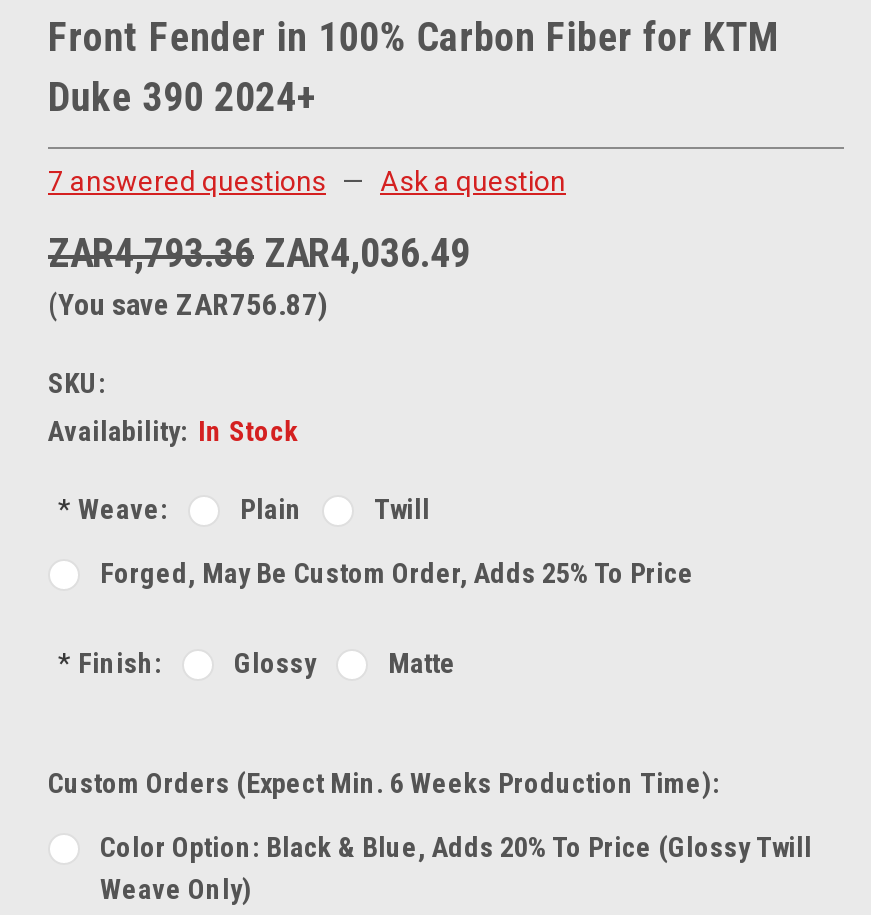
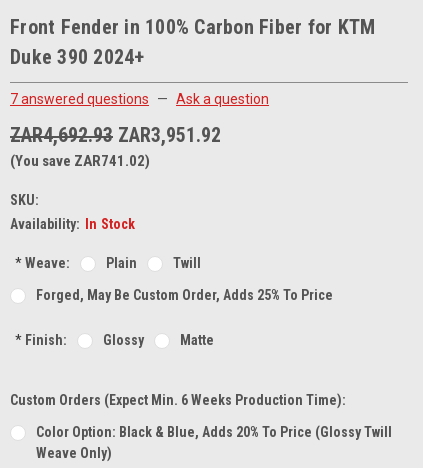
- ZAR4,793.36 ZAR4,036.49
- (You save ZAR756.87)
+ ZAR4,692.93 ZAR3,951.92
+ (You save ZAR741.02)
